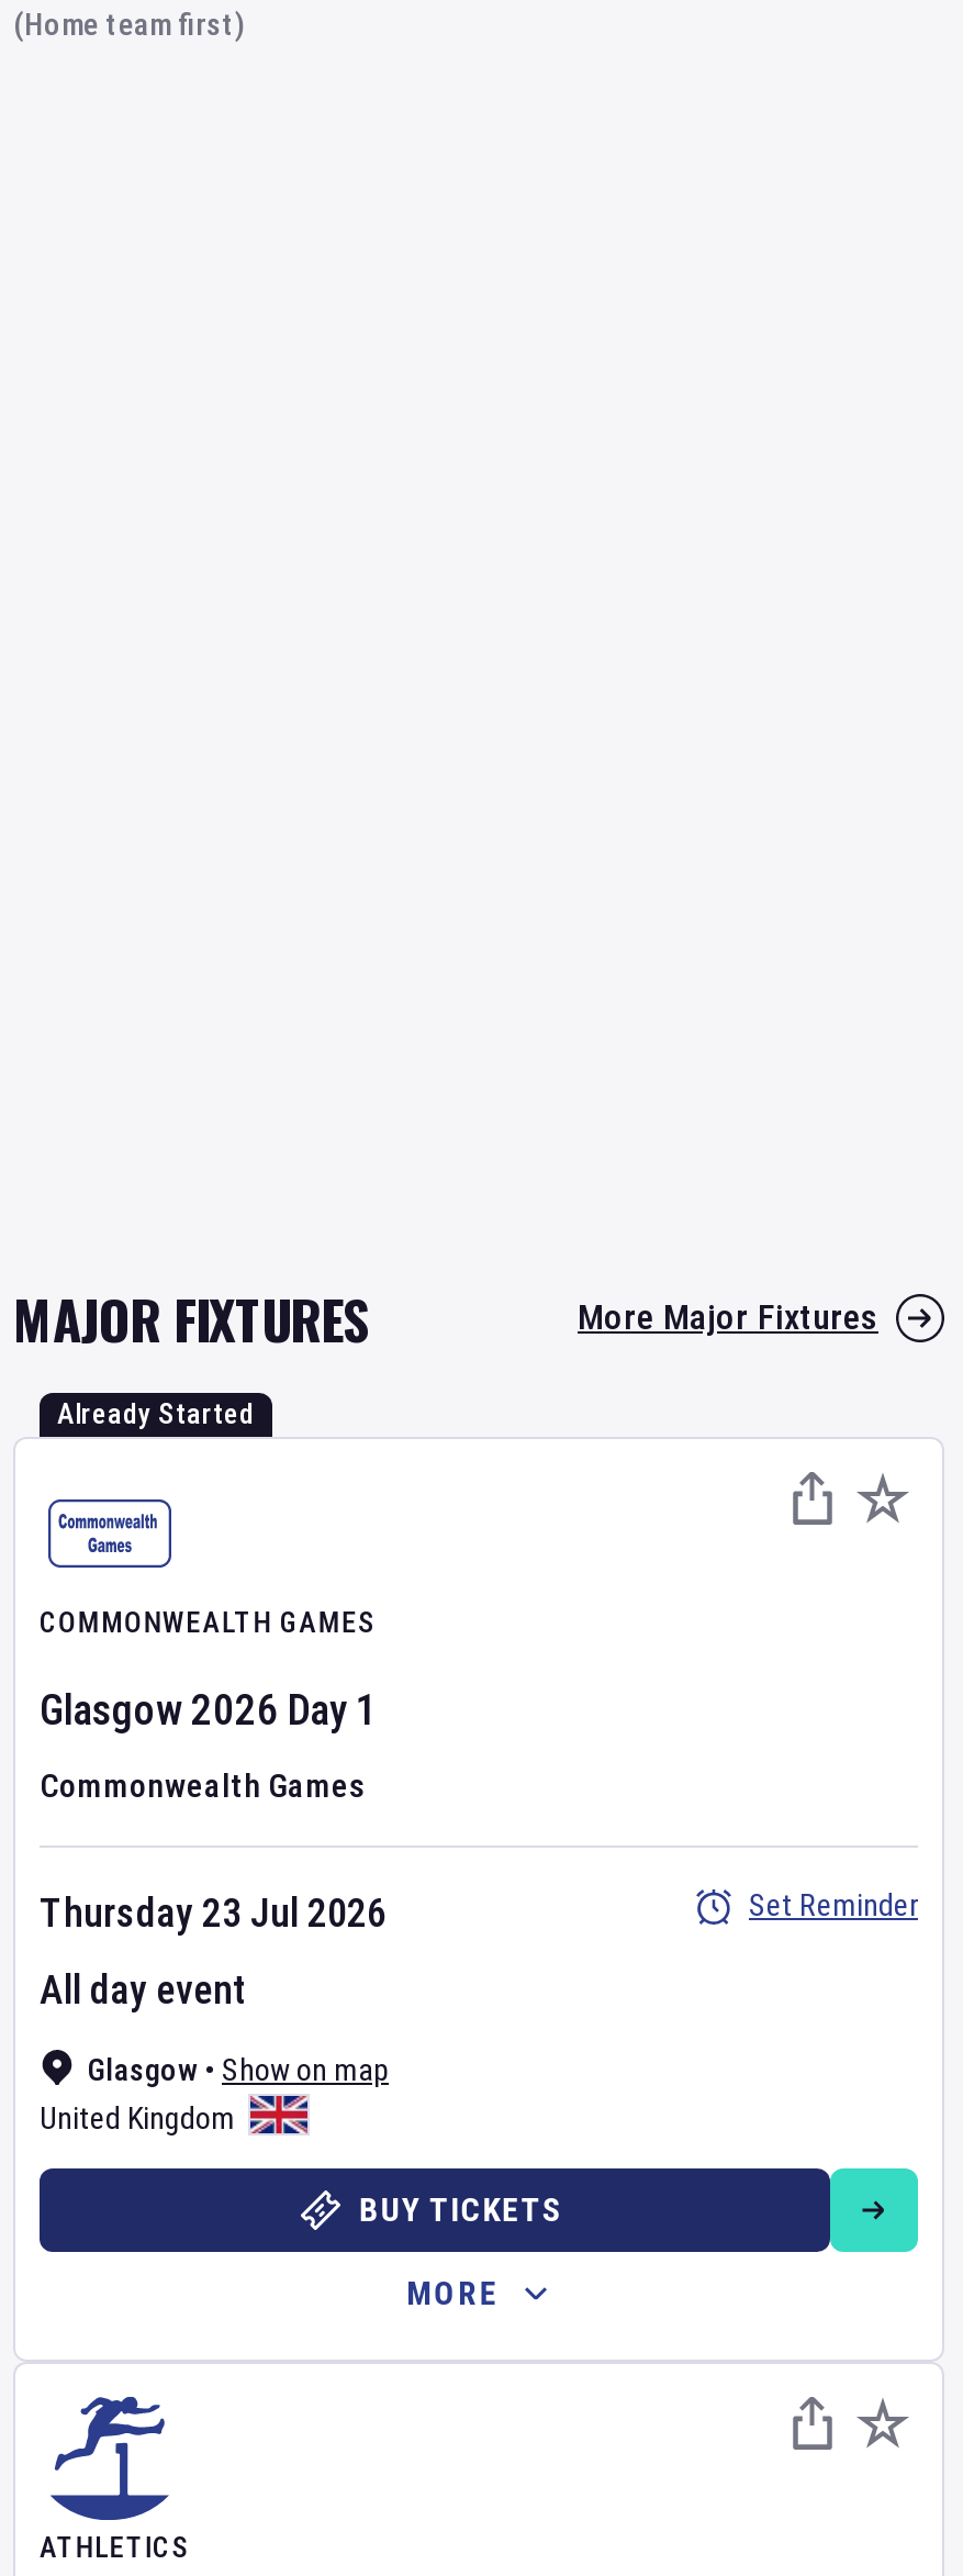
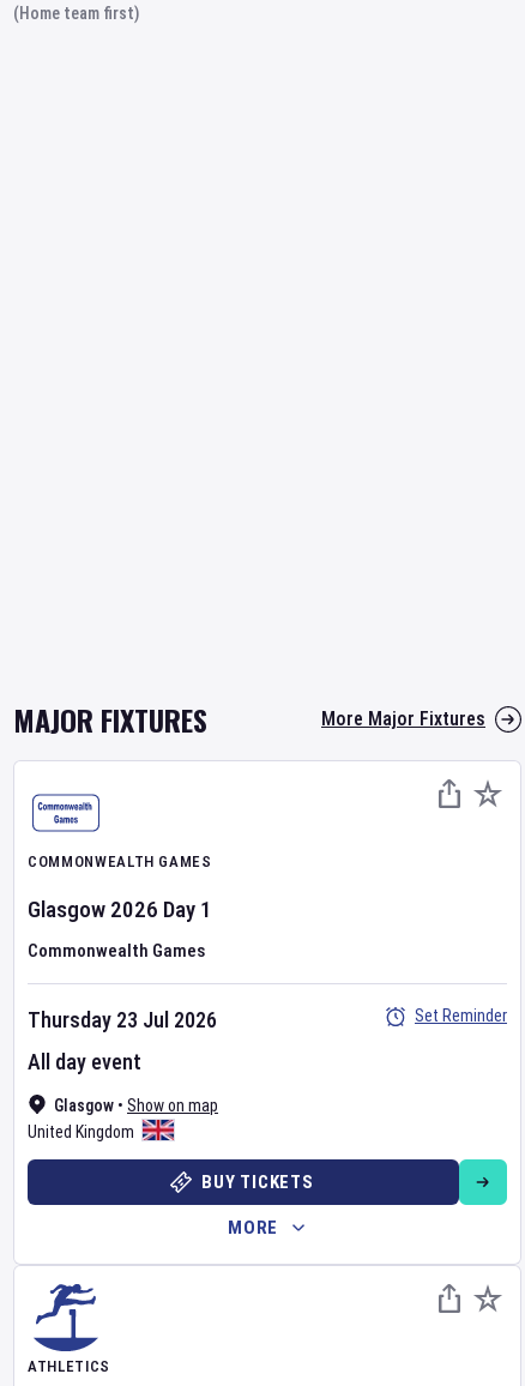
- Already Started
